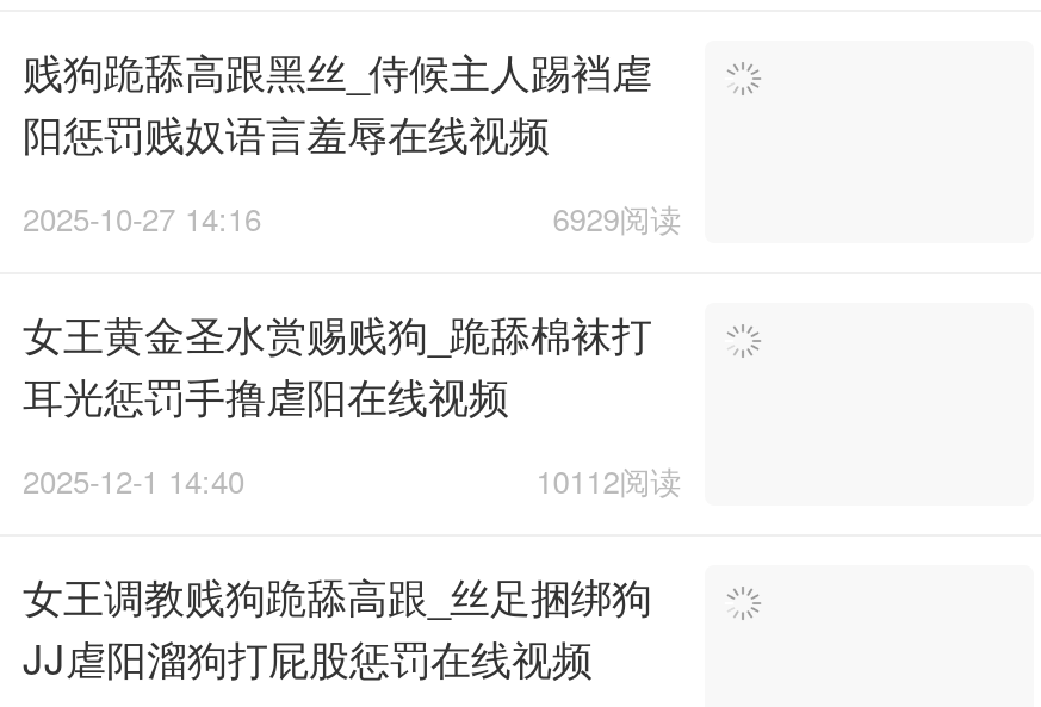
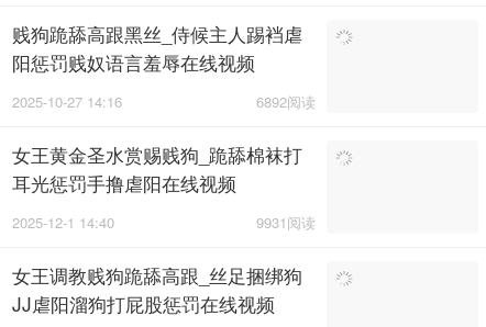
- 6929阅读
+ 6892阅读

- 10112阅读
+ 9931阅读
